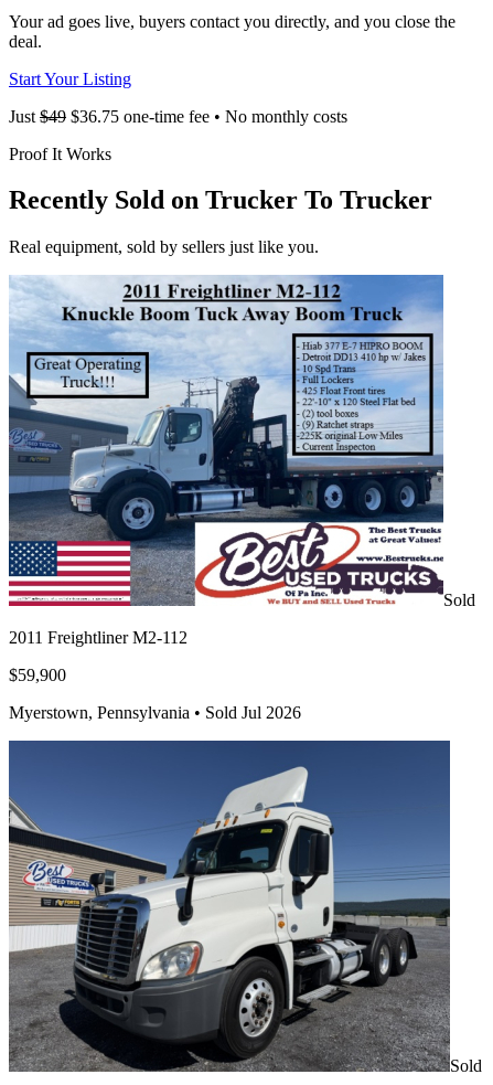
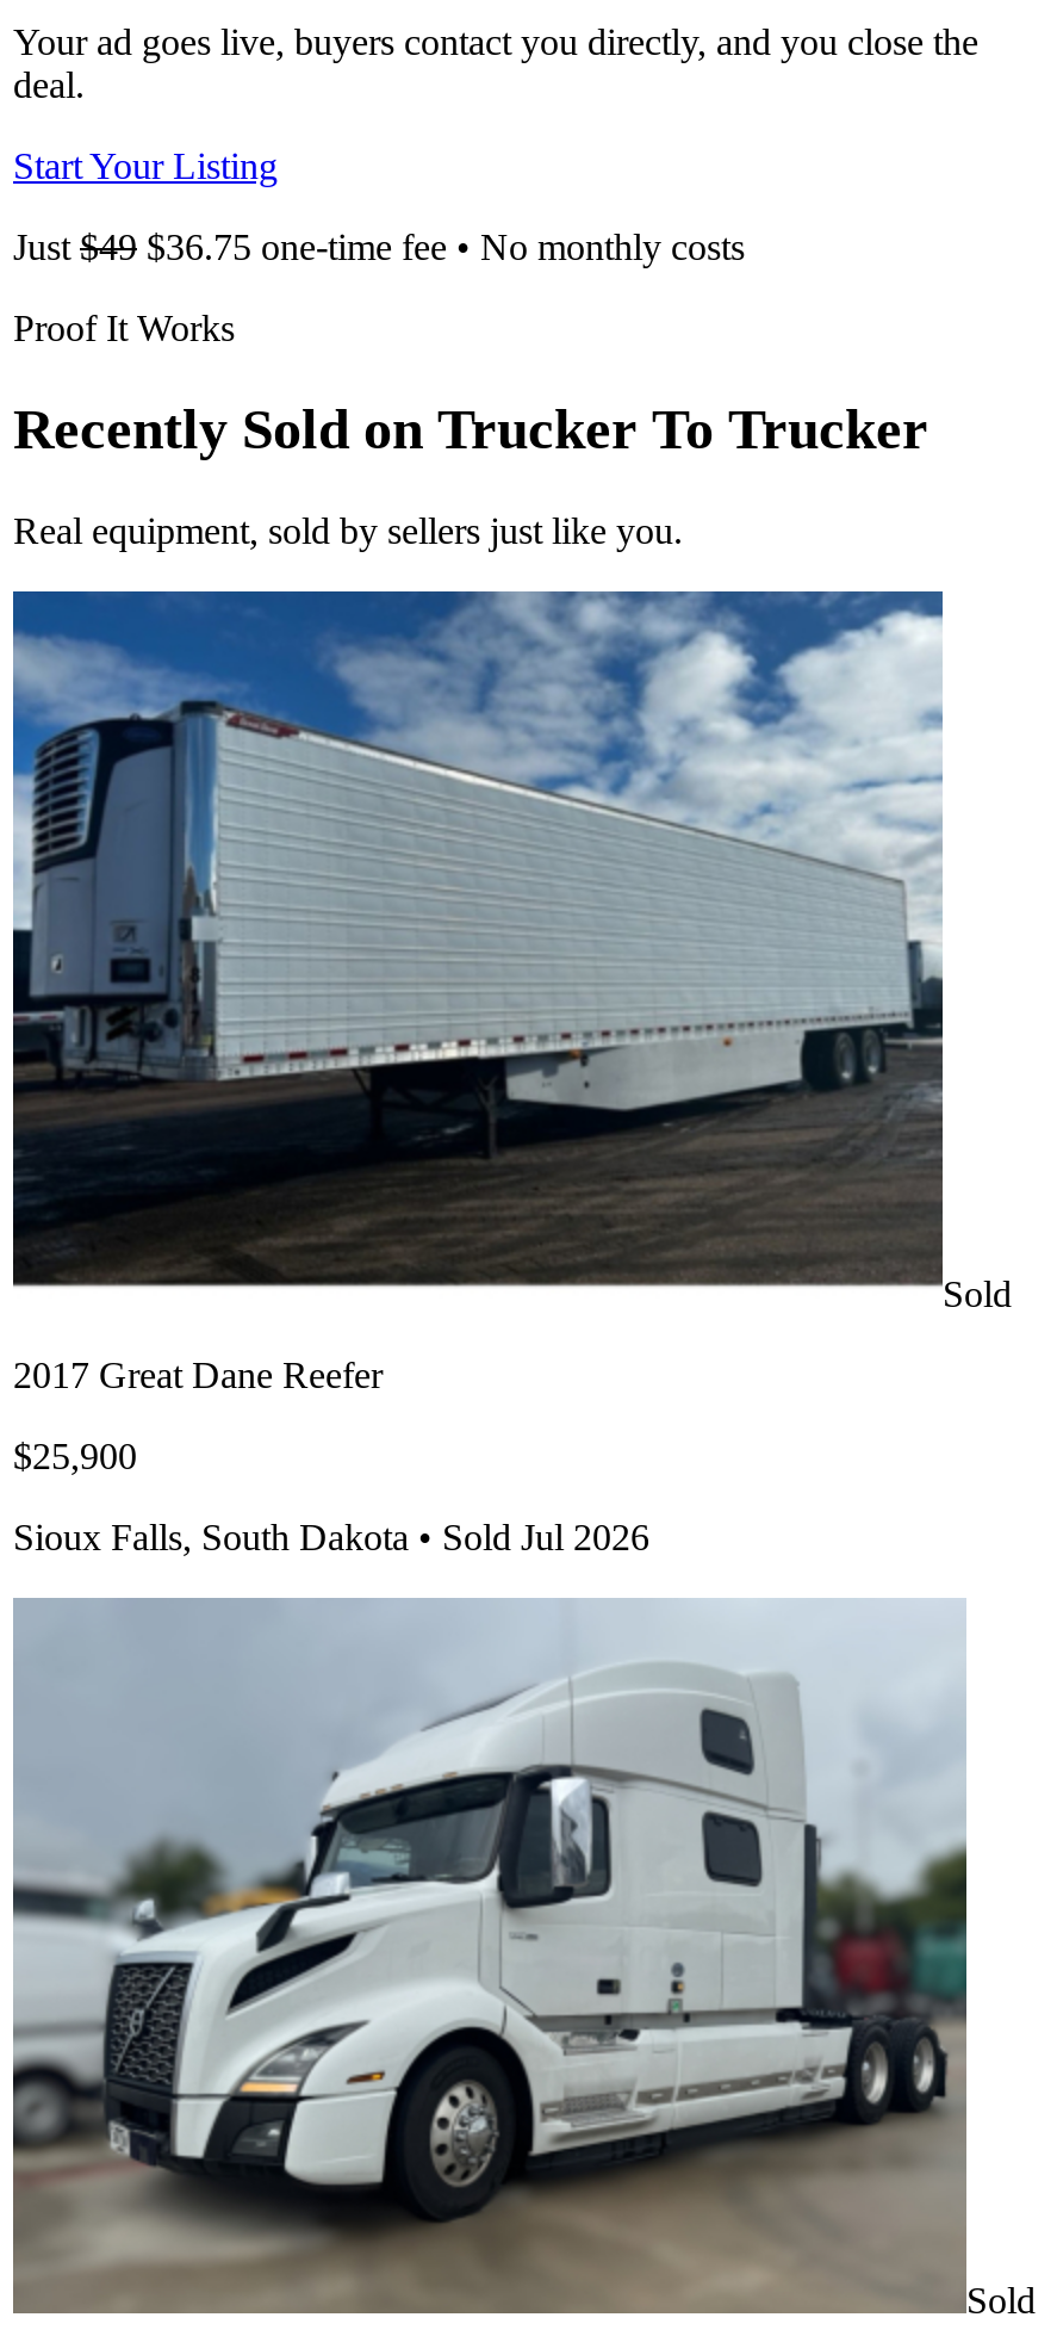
- [image]
- 2011 Freightliner M2-112
+ [image]
+ 2017 Great Dane Reefer

- $59,900
+ $25,900

- Myerstown, Pennsylvania • Sold Jul 2026
+ Sioux Falls, South Dakota • Sold Jul 2026

- [image]
+ [image]
